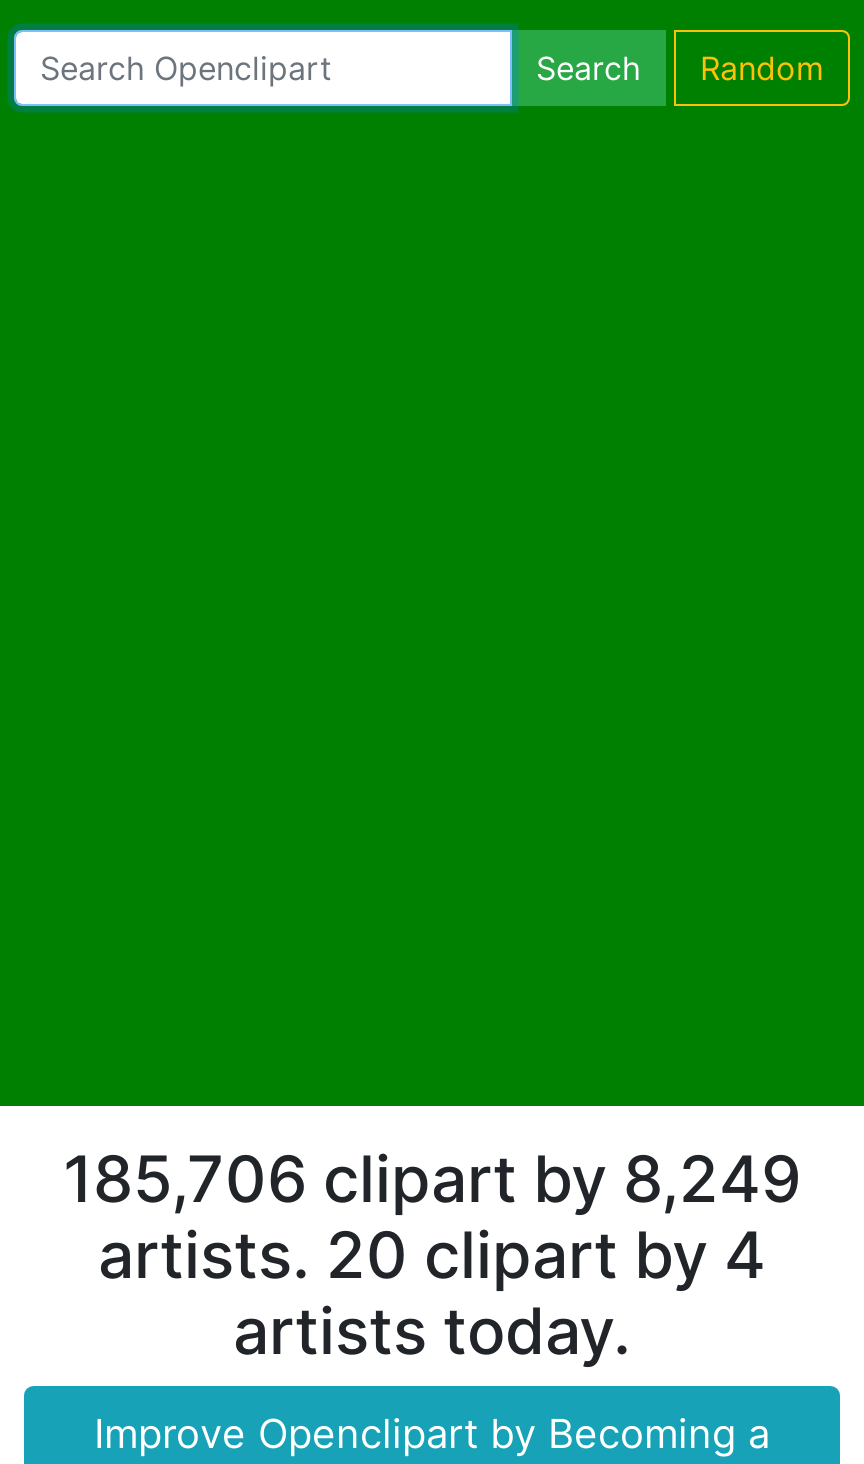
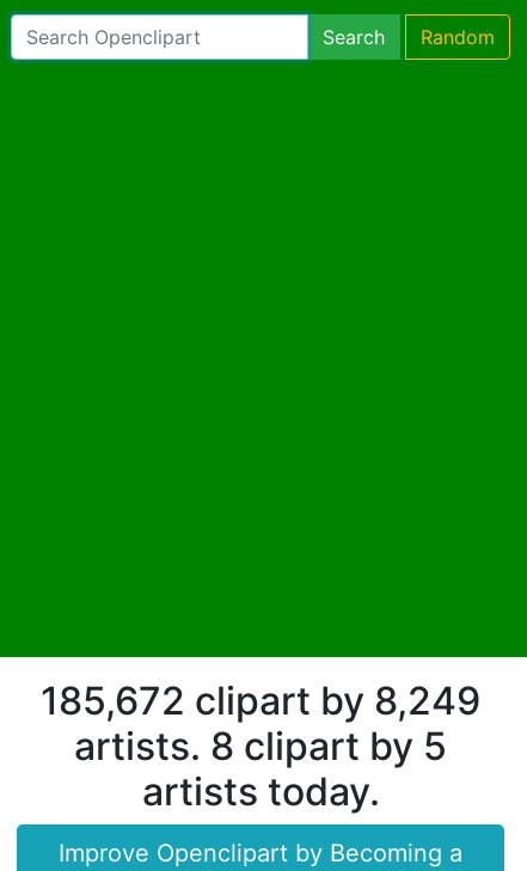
- 185,706 clipart by 8,249
+ 185,672 clipart by 8,249

- artists. 20 clipart by 4
+ artists. 8 clipart by 5
